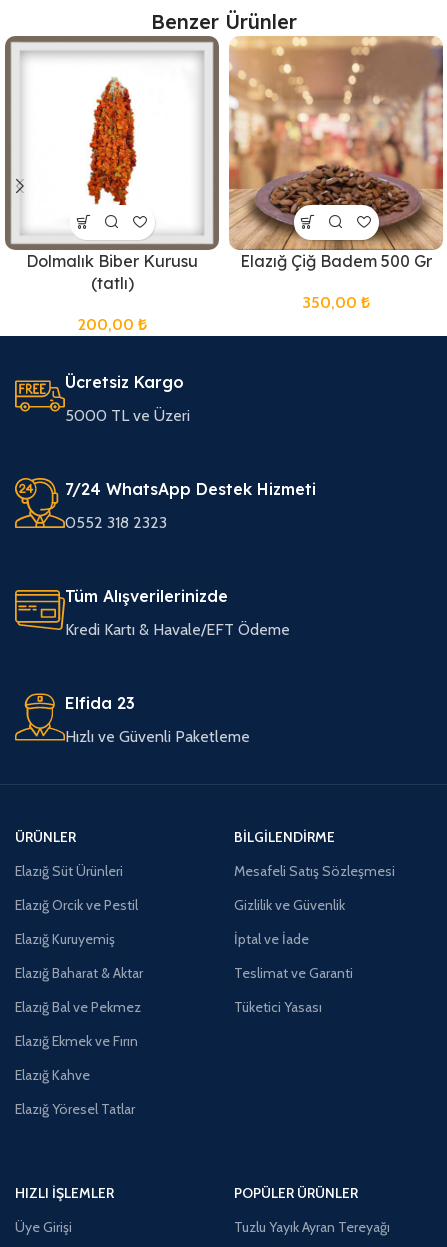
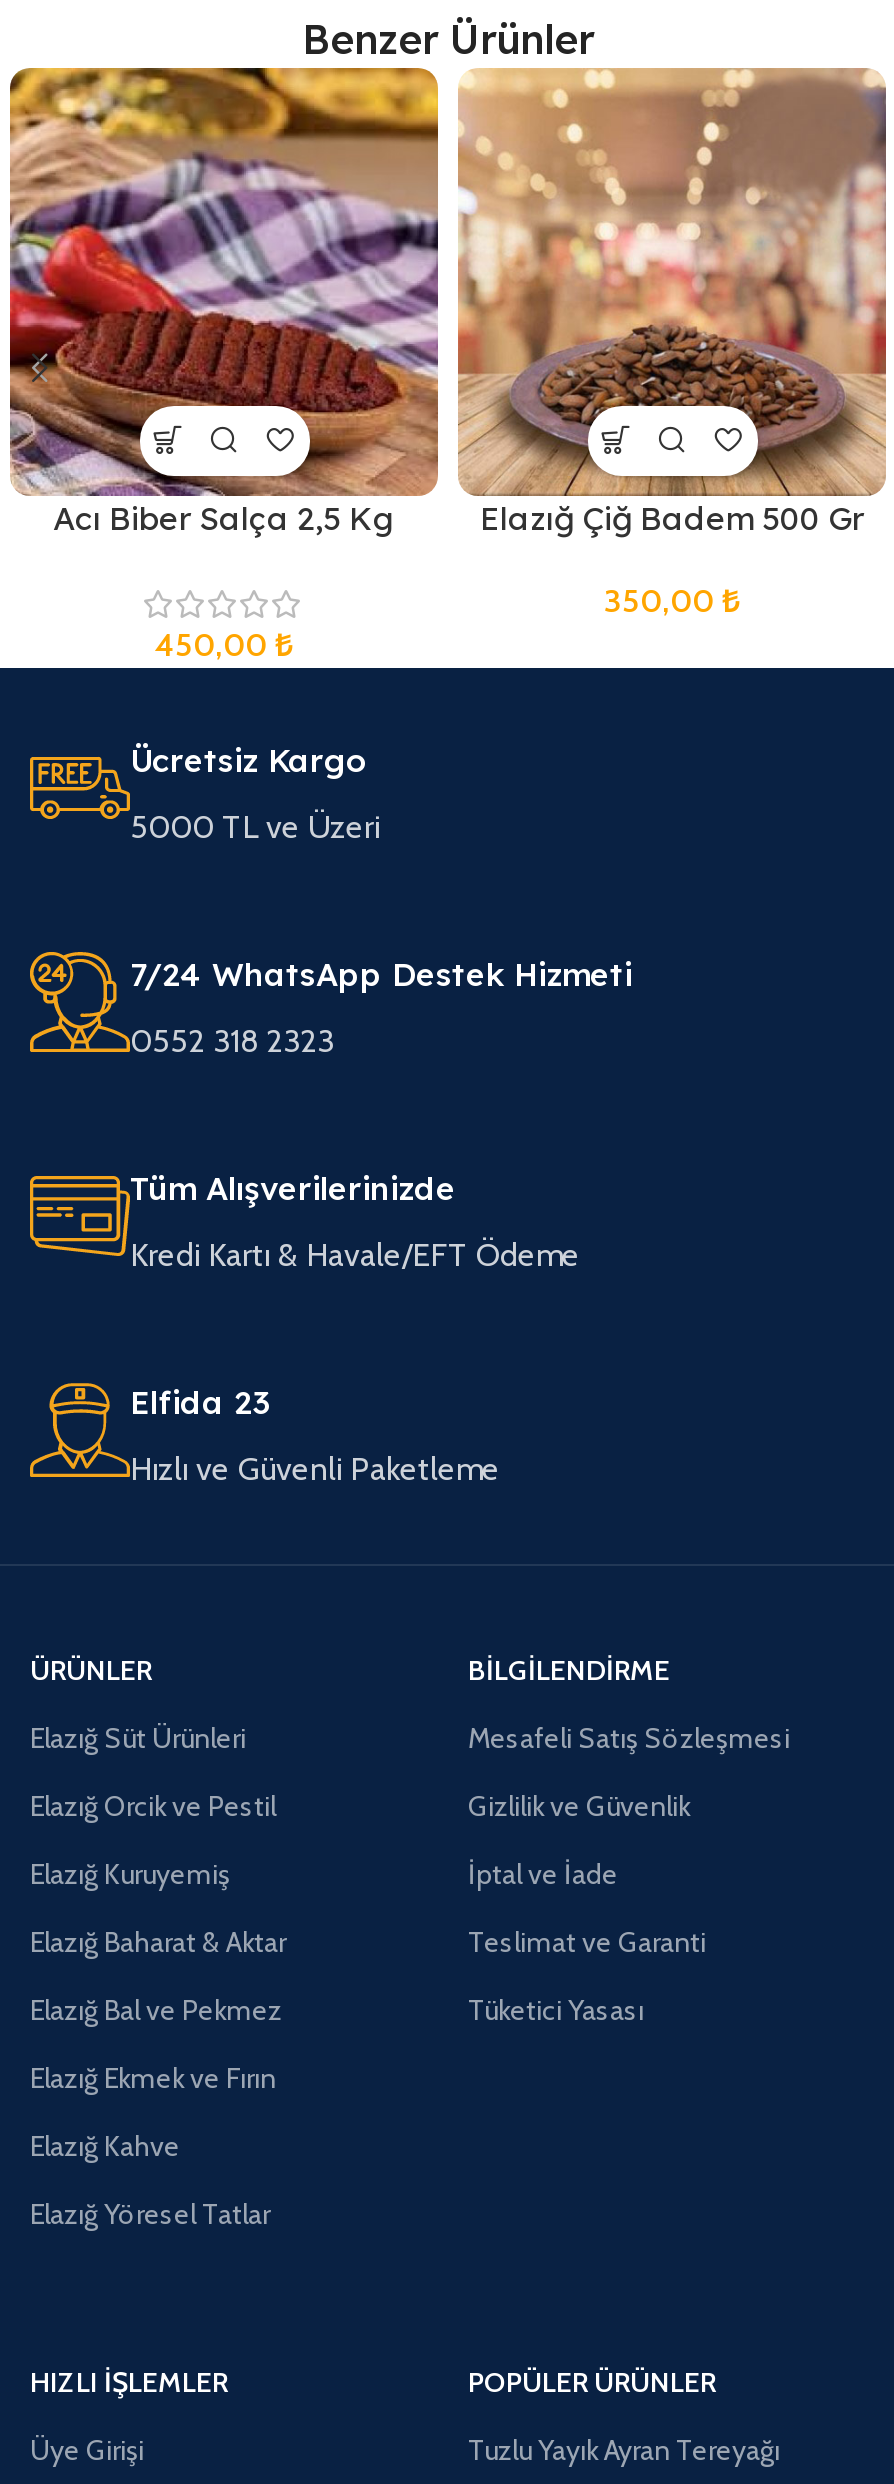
- [image]
- Dolmalık Biber Kurusu
- (tatlı)
+ [image]
+ Acı Biber Salça 2,5 Kg

- 200,00 ₺
+ 450,00 ₺
